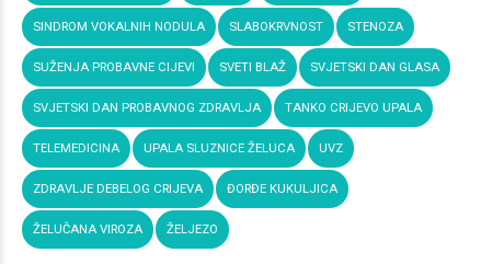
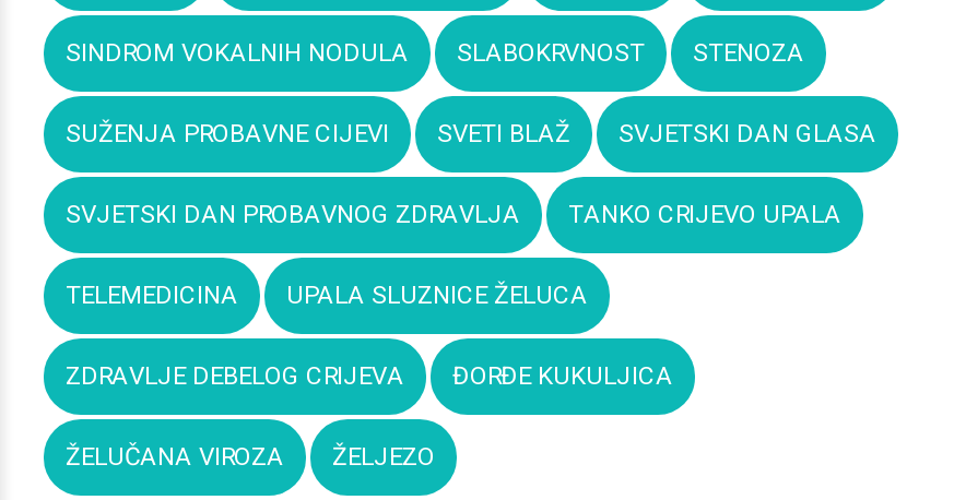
- UVZ
